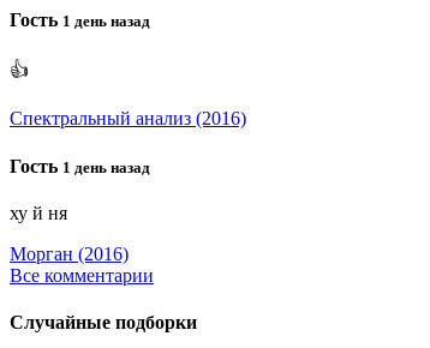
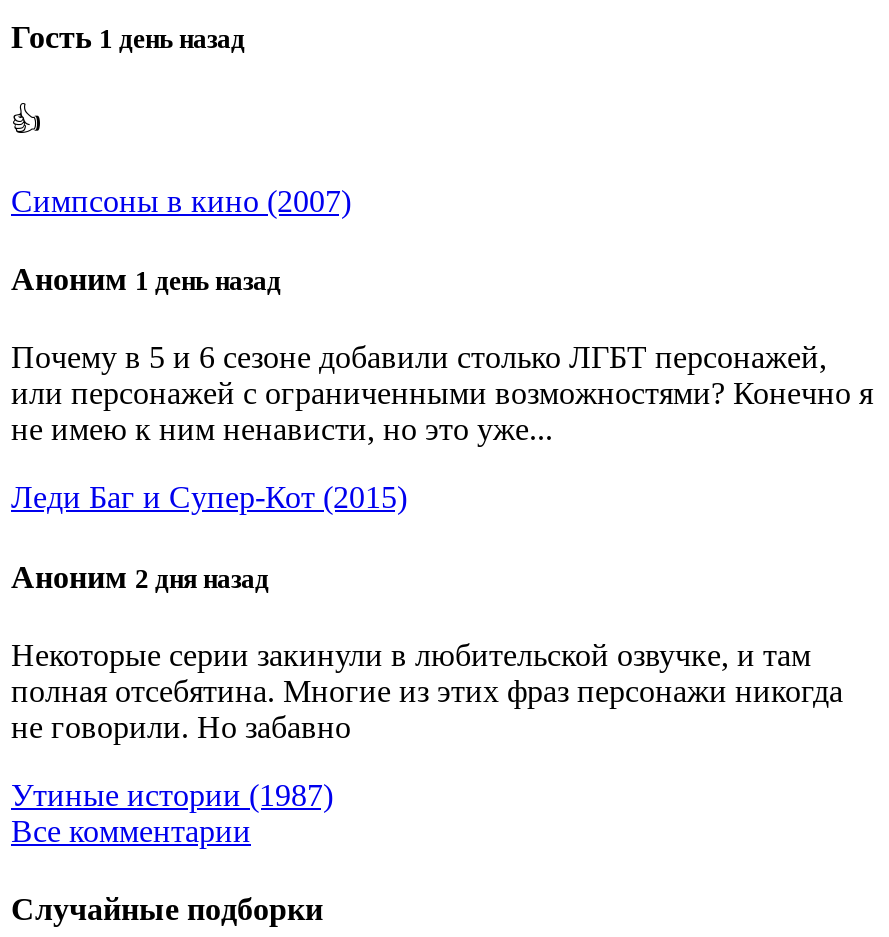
- Спектральный анализ (2016)
- Гость 1 день назад
- ху й ня
- Морган (2016)
+ Симпсоны в кино (2007)
+ Аноним 1 день назад
+ Почему в 5 и 6 сезоне добавили столько ЛГБТ персонажей,
+ или персонажей с ограниченными возможностями? Конечно я
+ не имею к ним ненависти, но это уже...
+ Леди Баг и Супер-Кот (2015)
+ Аноним 2 дня назад
+ Некоторые серии закинули в любительской озвучке, и там
+ полная отсебятина. Многие из этих фраз персонажи никогда
+ не говорили. Но забавно
+ Утиные истории (1987)
